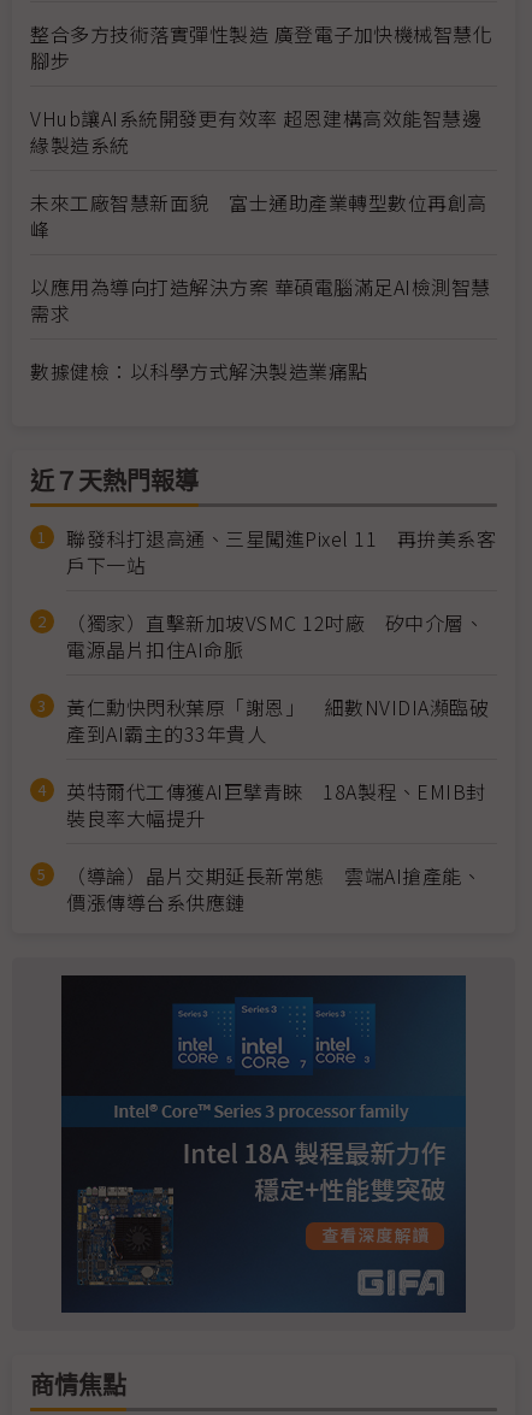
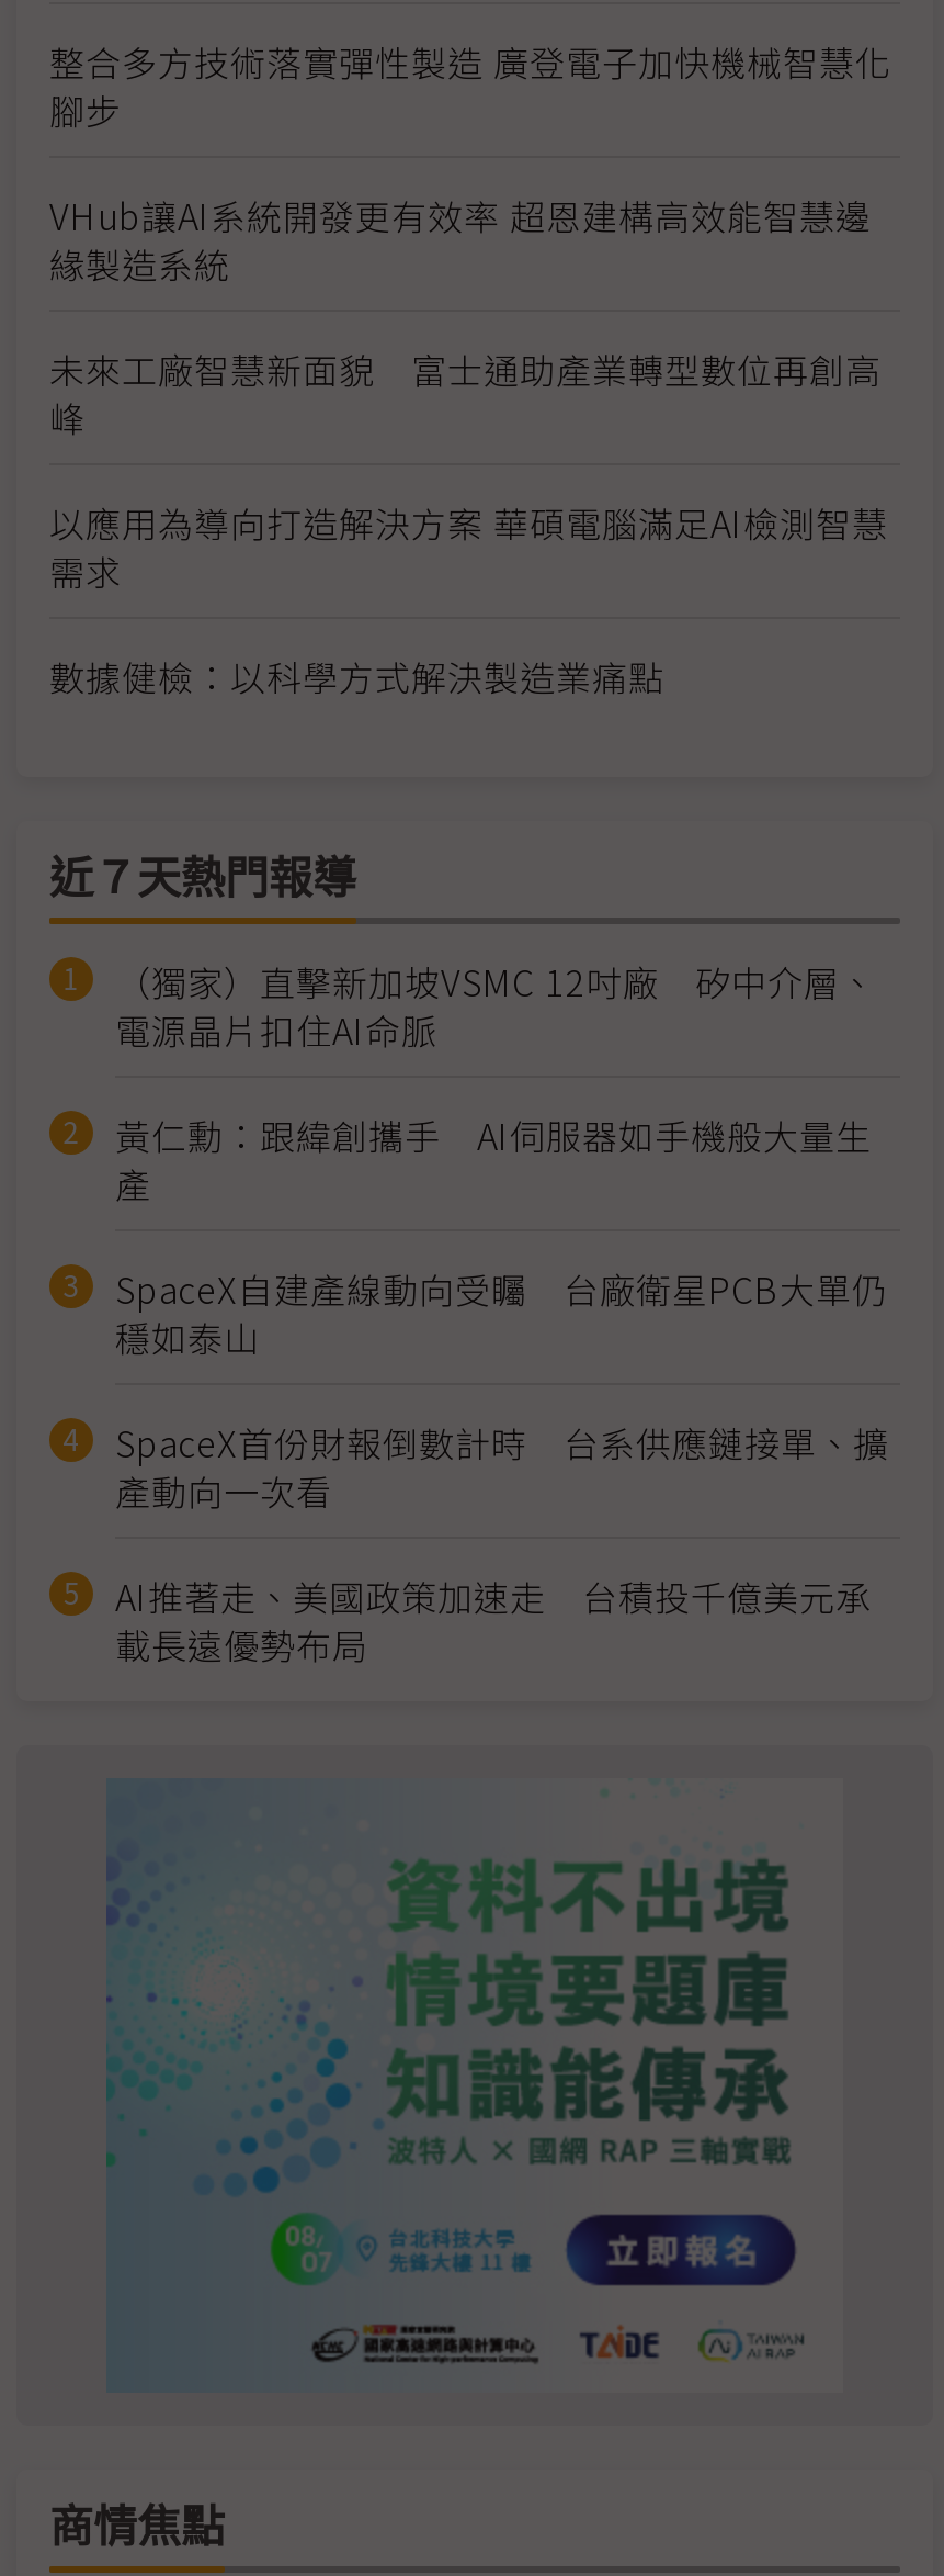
- 聯發科打退高通、三星闖進Pixel 11 再拚美系客
- 戶下一站

moved up: （獨家）直擊新加坡VSMC 12吋廠 矽中介層、 | 電源晶片扣住AI命脈

- 黃仁勳快閃秋葉原「謝恩」 細數NVIDIA瀕臨破
- 產到AI霸主的33年貴人
- 英特爾代工傳獲AI巨擘青睞 18A製程、EMIB封
- 裝良率大幅提升
- （導論）晶片交期延長新常態 雲端AI搶產能、
- 價漲傳導台系供應鏈
+ 黃仁勳：跟緯創攜手 AI伺服器如手機般大量生
+ 產
+ SpaceX自建產線動向受矚 台廠衛星PCB大單仍
+ 穩如泰山
+ SpaceX首份財報倒數計時 台系供應鏈接單、擴
+ 產動向一次看
+ AI推著走、美國政策加速走 台積投千億美元承
+ 載長遠優勢布局

- [image]
+ [image]
